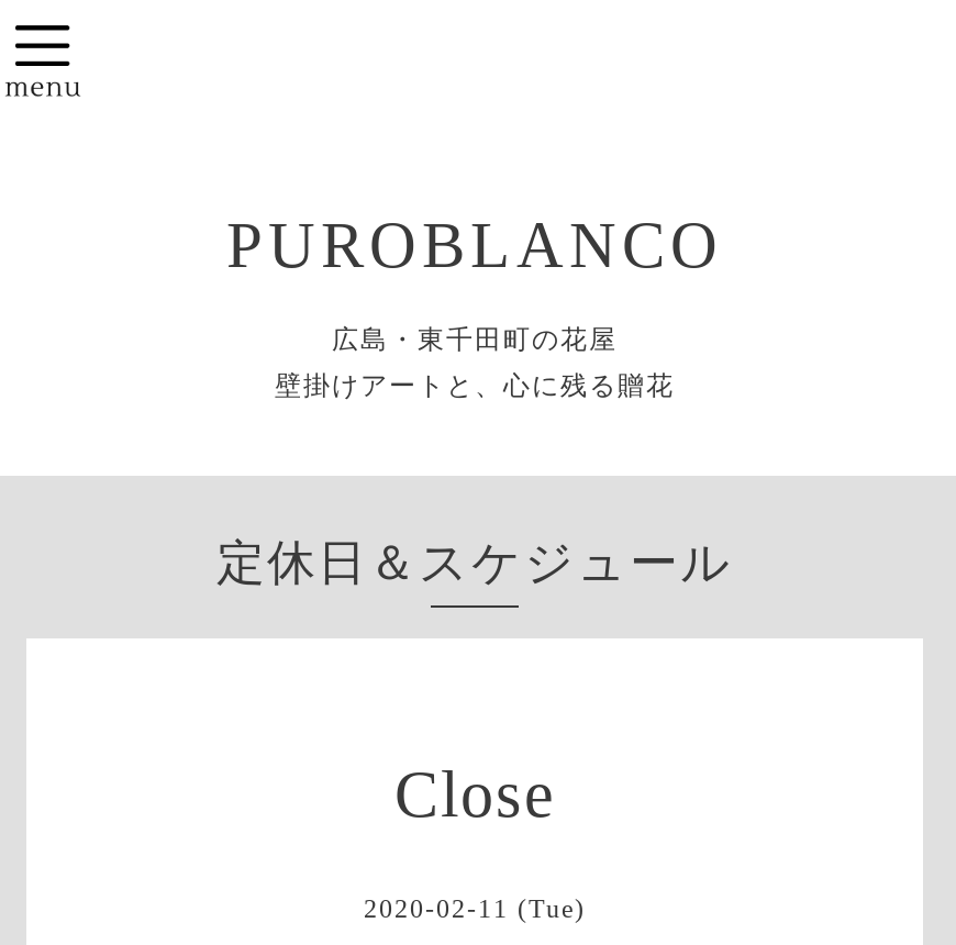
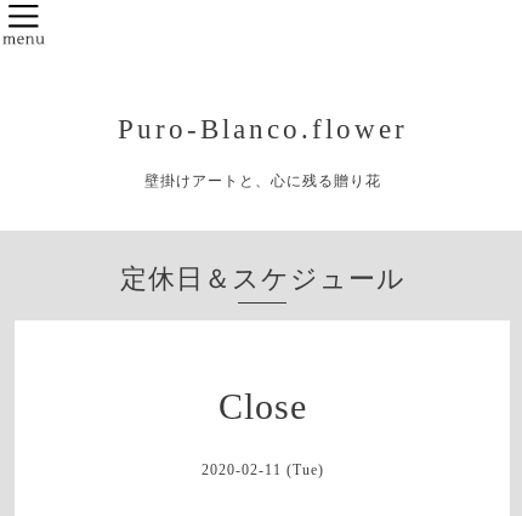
- PUROBLANCO
- 広島・東千田町の花屋
- 壁掛けアートと、心に残る贈花
+ Puro-Blanco.flower
+ 壁掛けアートと、心に残る贈り花
